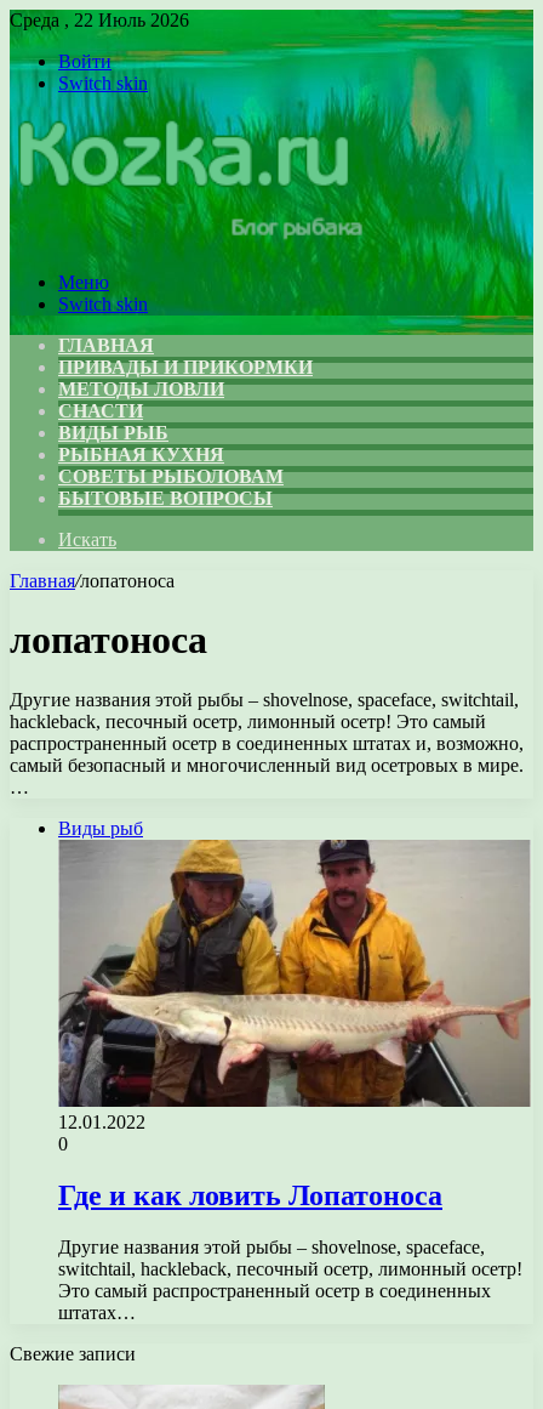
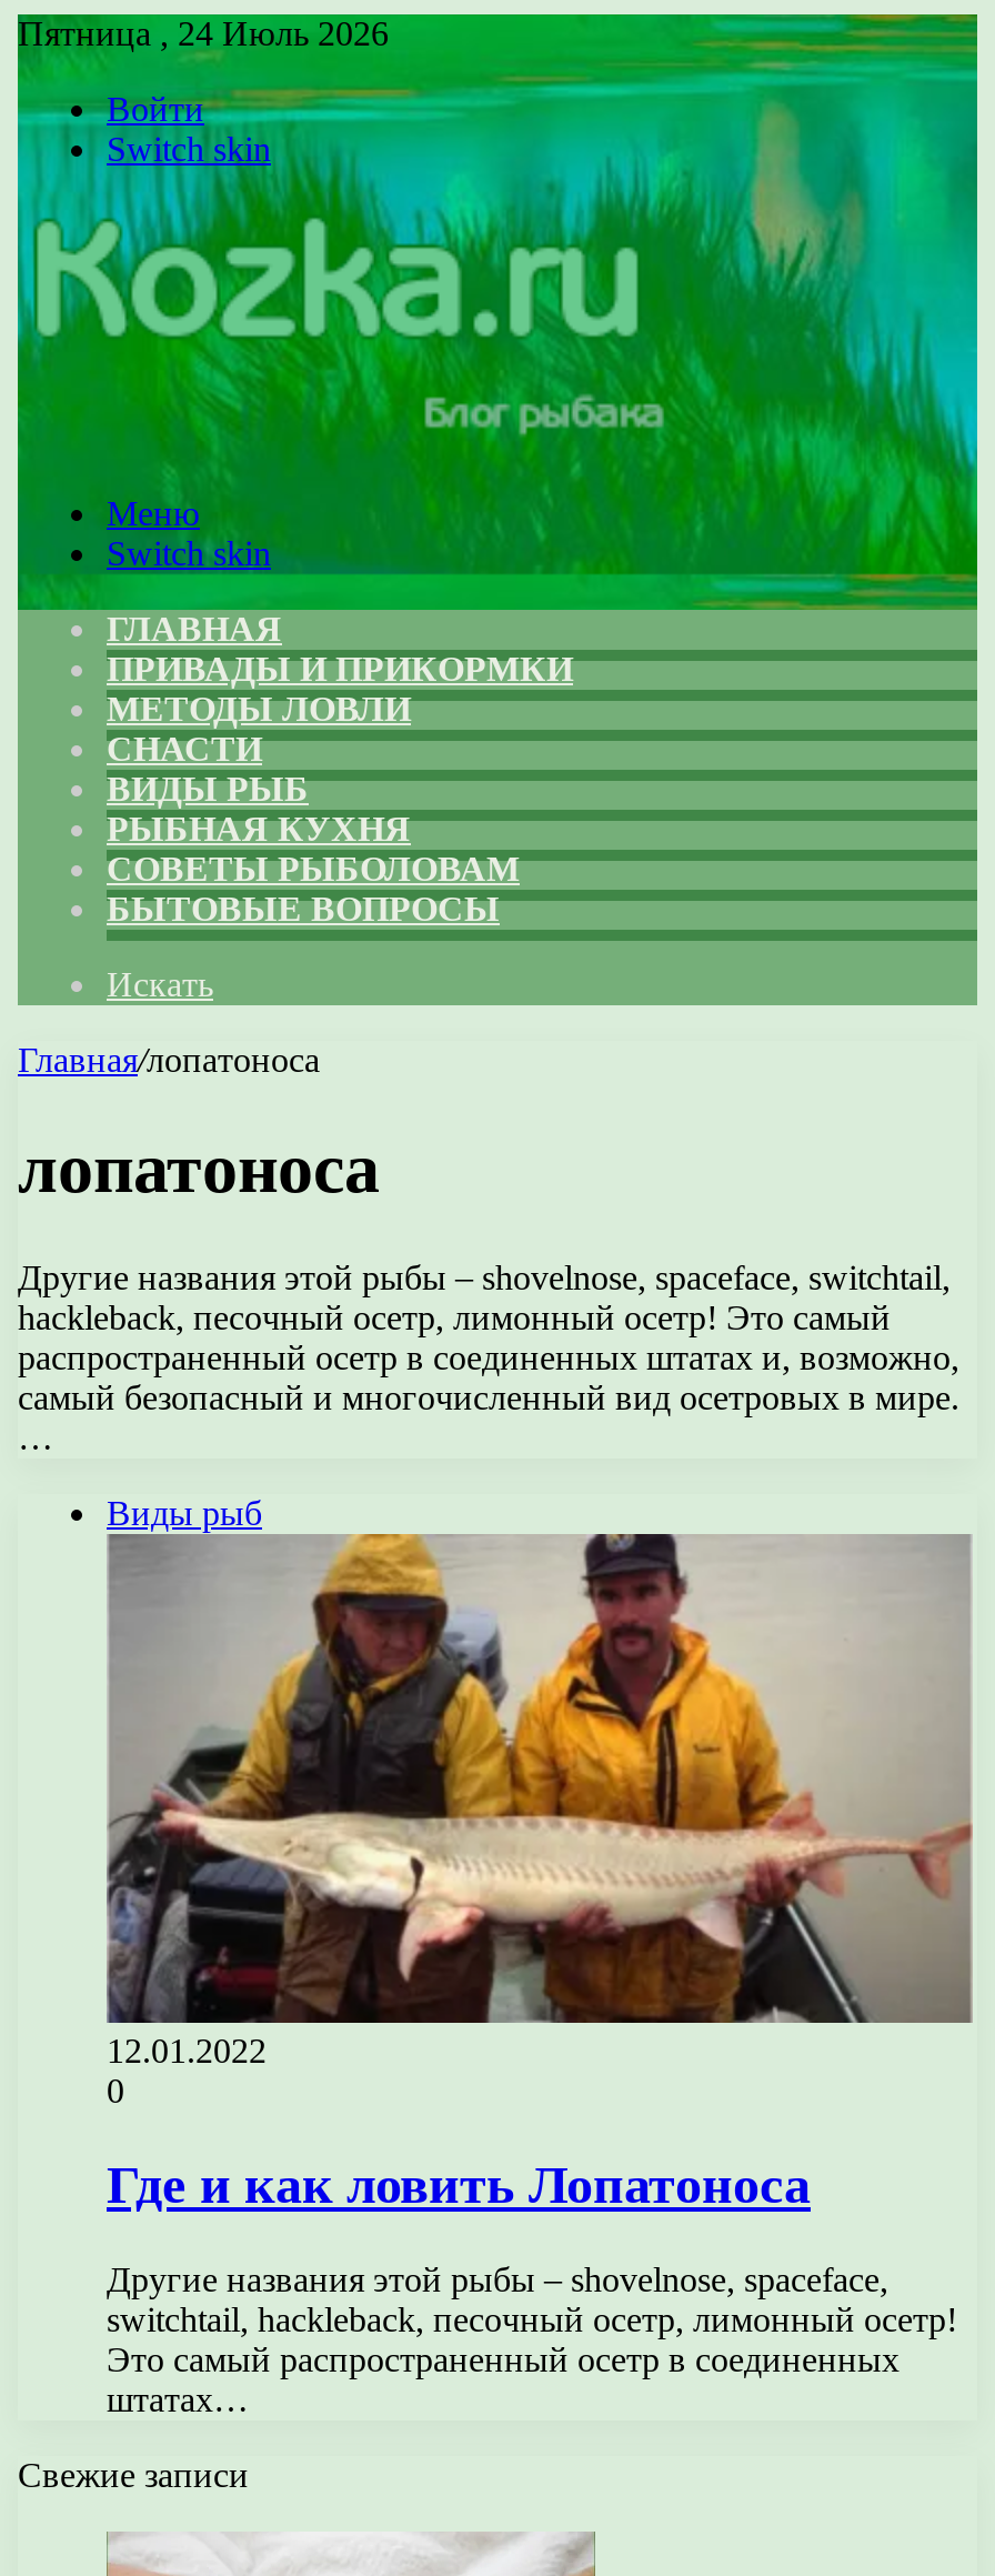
- Среда , 22 Июль 2026
+ Пятница , 24 Июль 2026
